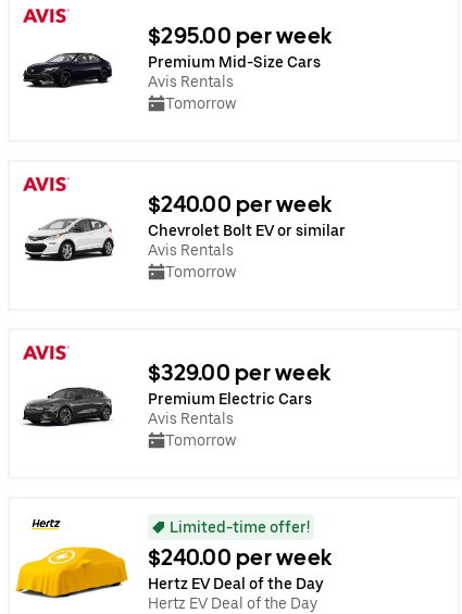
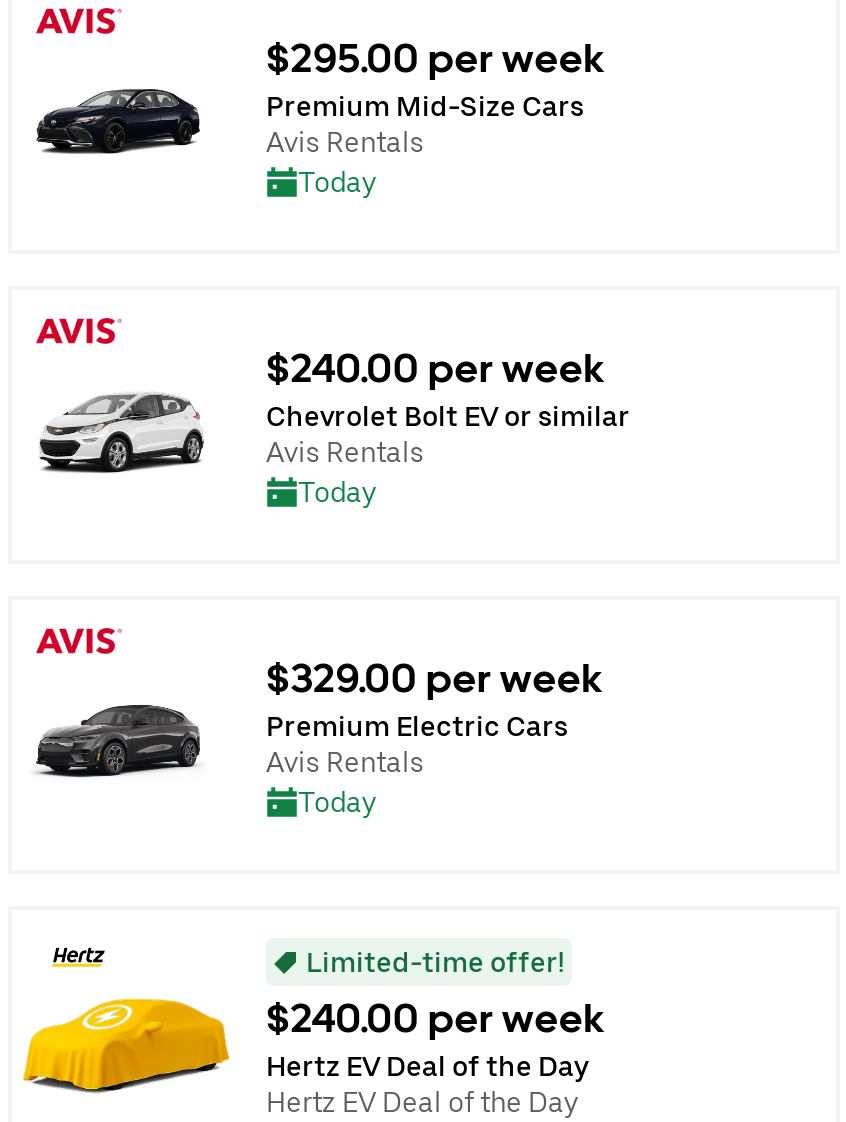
- Tomorrow
+ Today

- Tomorrow
+ Today

- Tomorrow
+ Today
